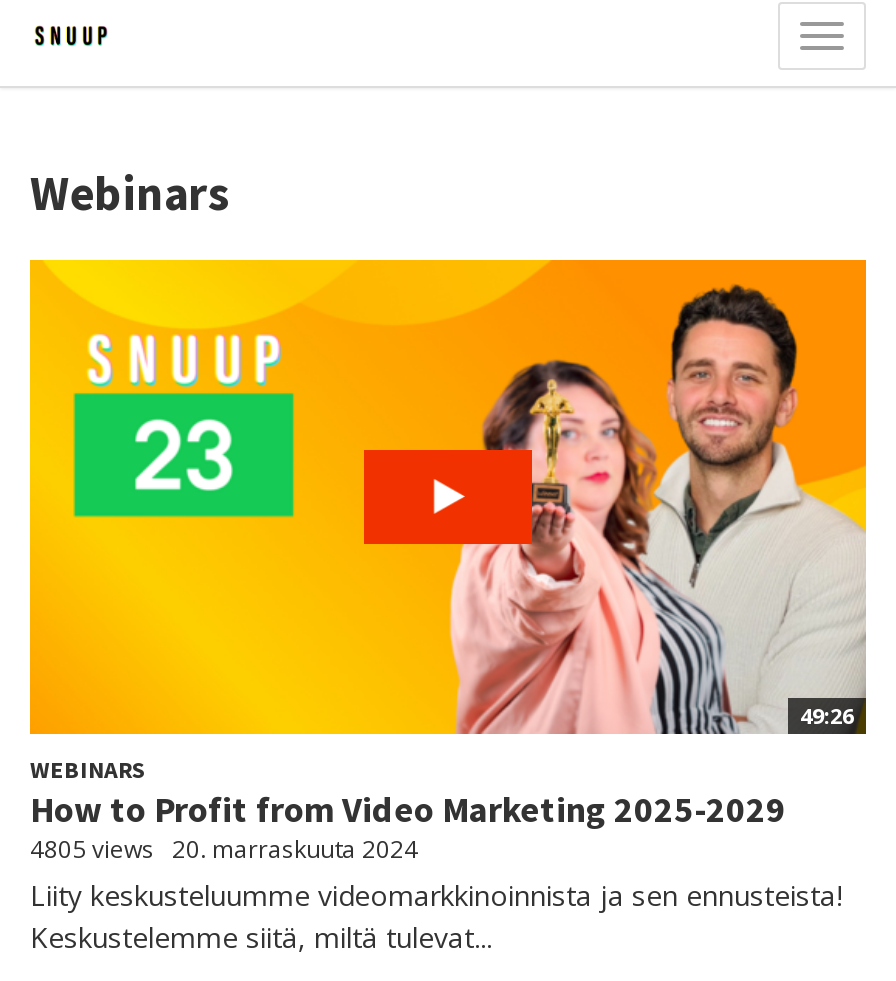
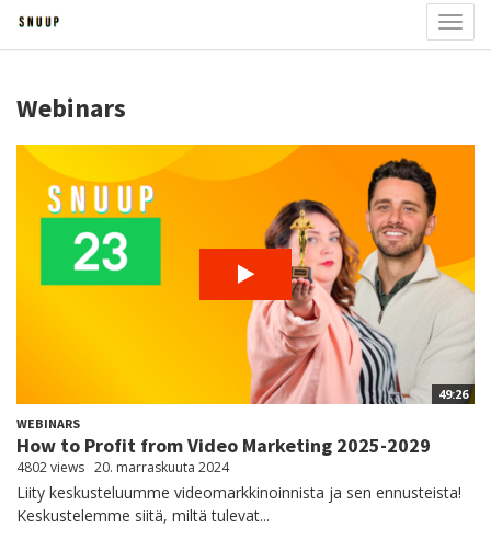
- 4805 views 20. marraskuuta 2024
+ 4802 views 20. marraskuuta 2024
